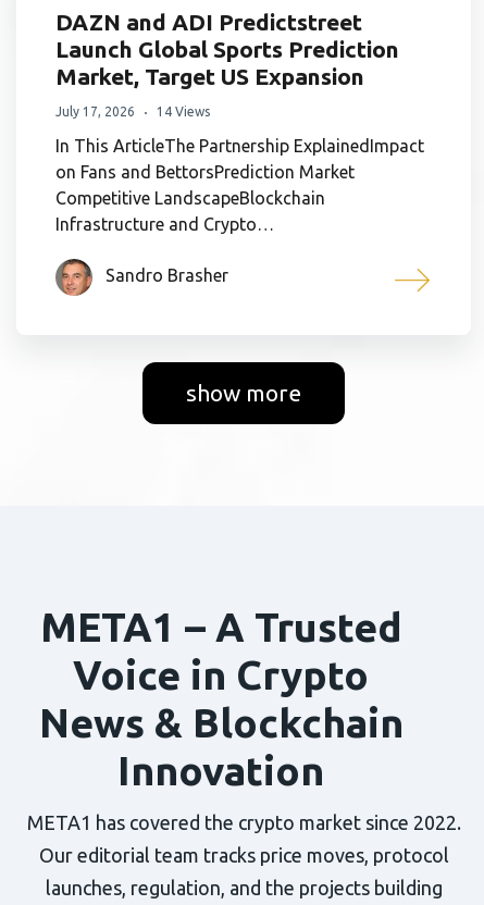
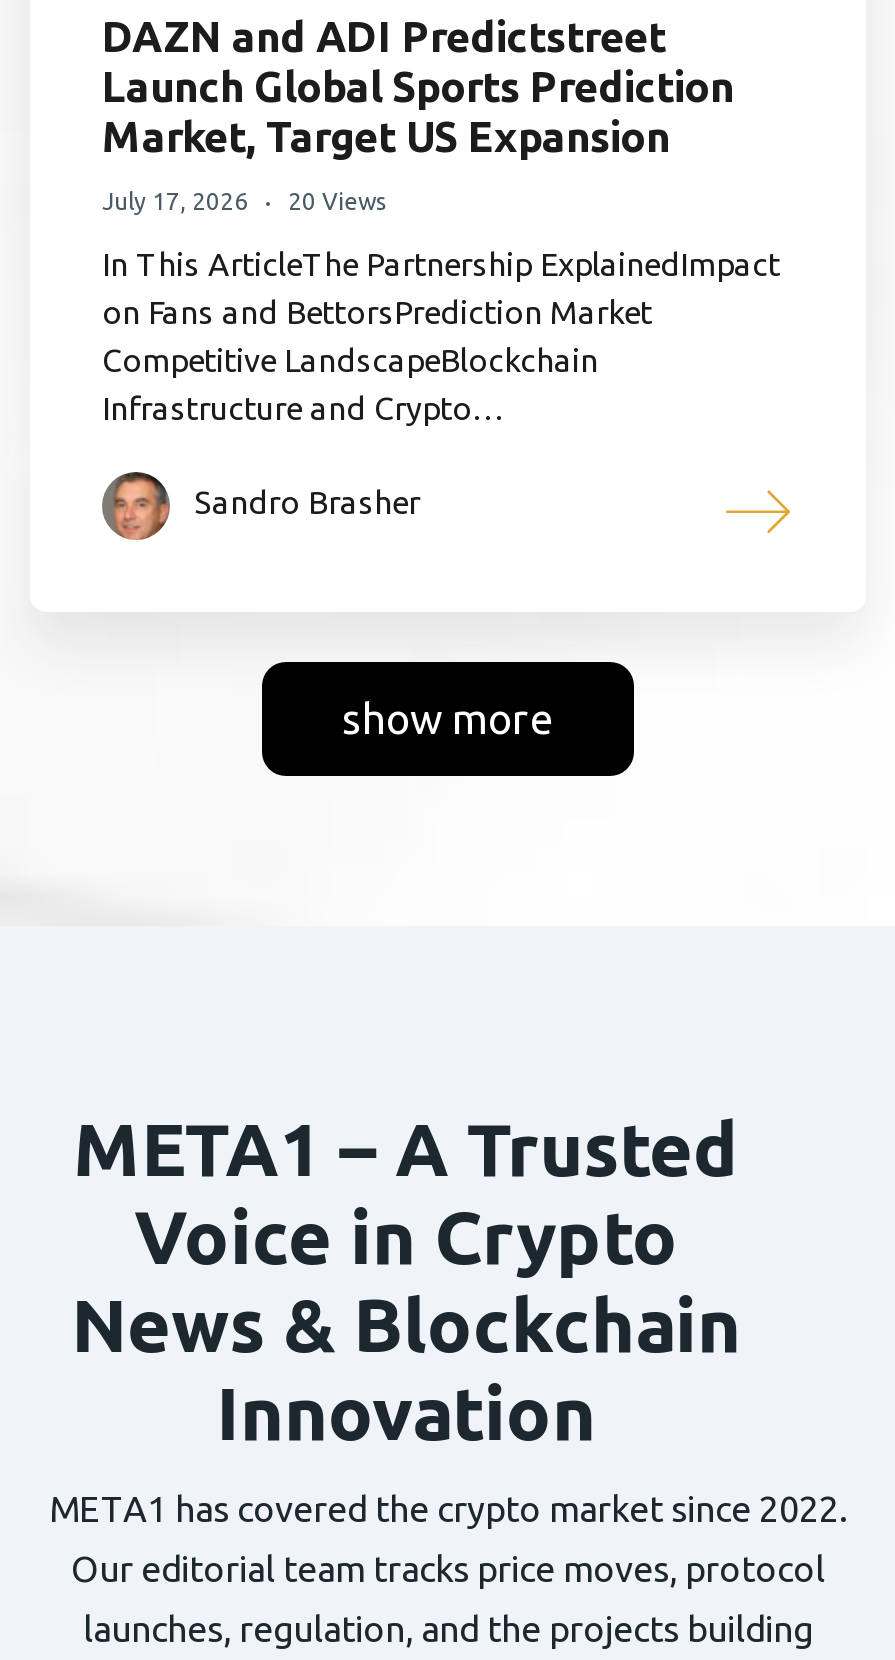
- July 17, 2026 14 Views
+ July 17, 2026 20 Views
